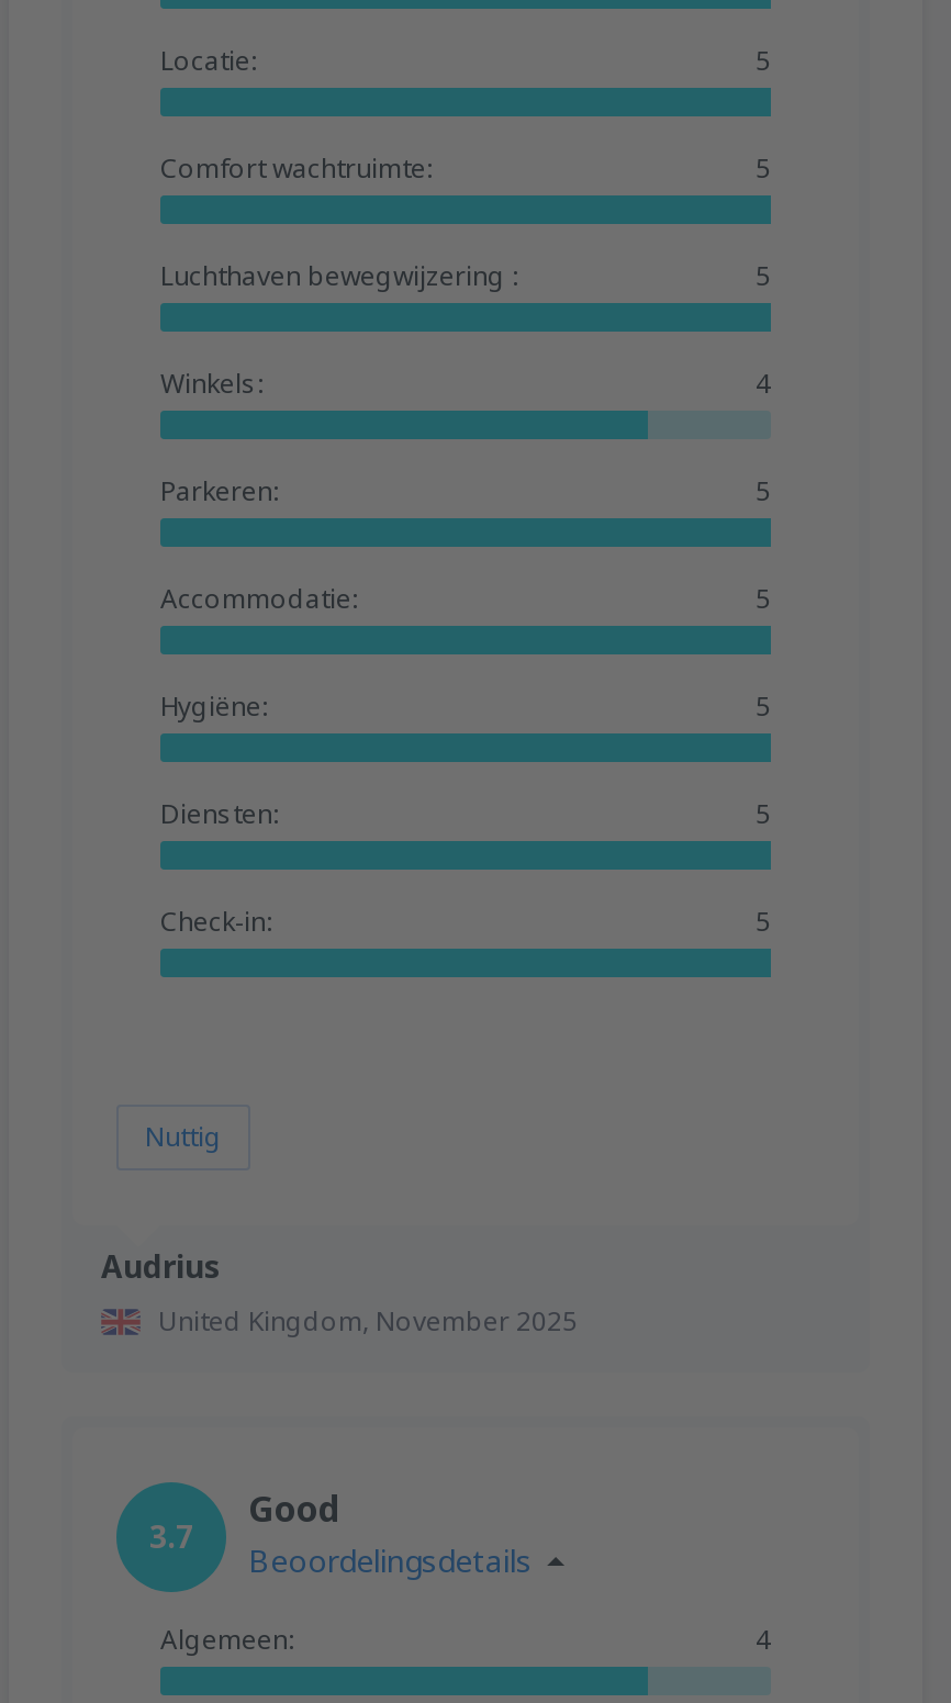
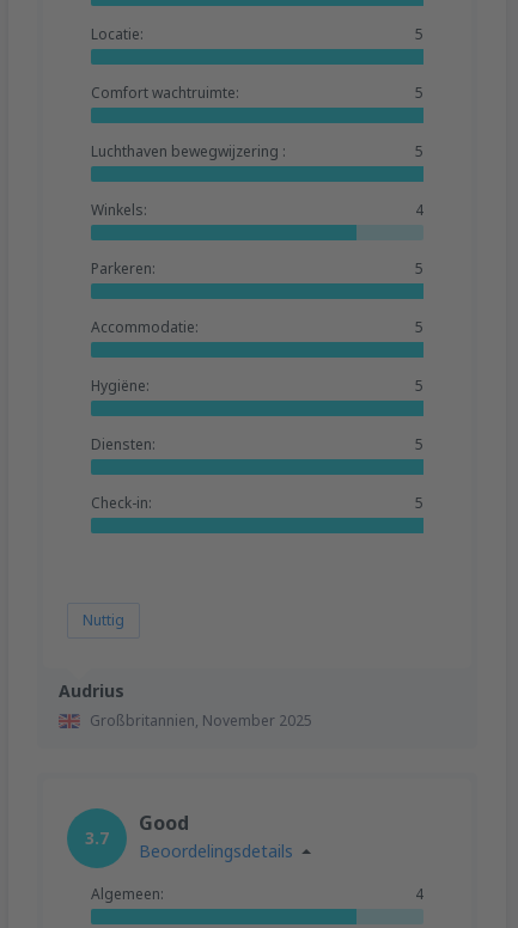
- United Kingdom, November 2025
+ Großbritannien, November 2025
